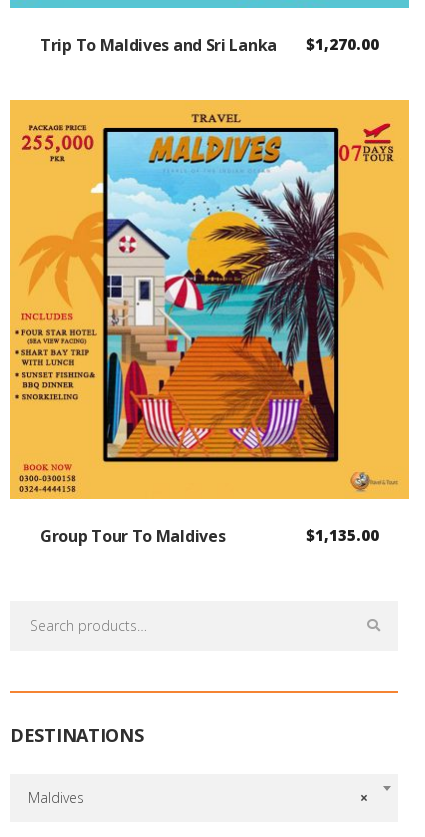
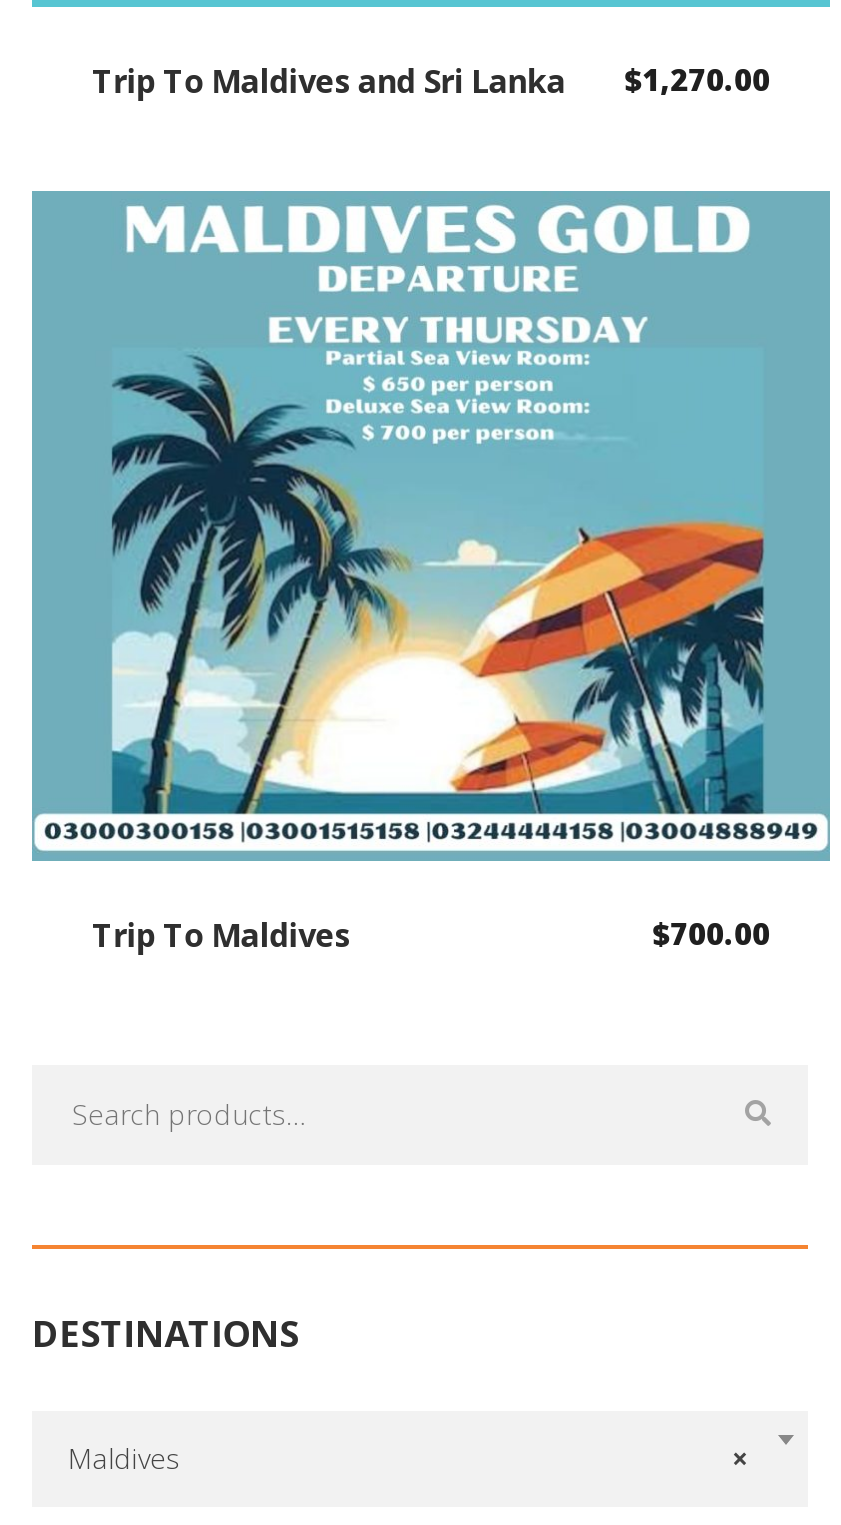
- [image]
- Group Tour To Maldives
- $1,135.00
+ [image]
+ Trip To Maldives
+ $700.00
